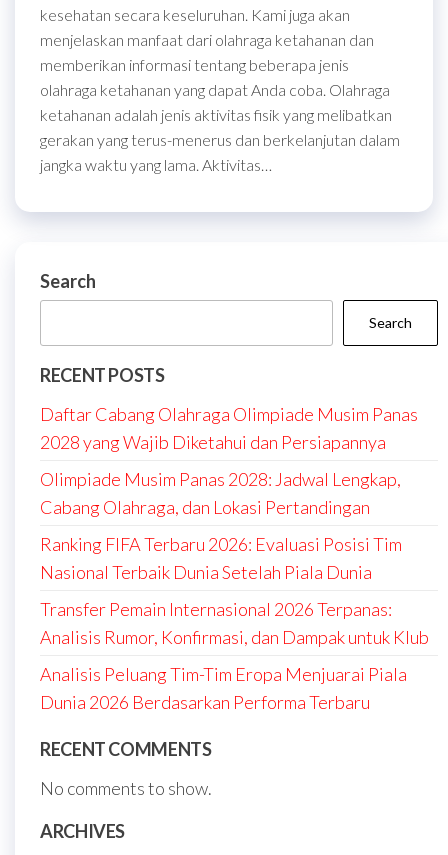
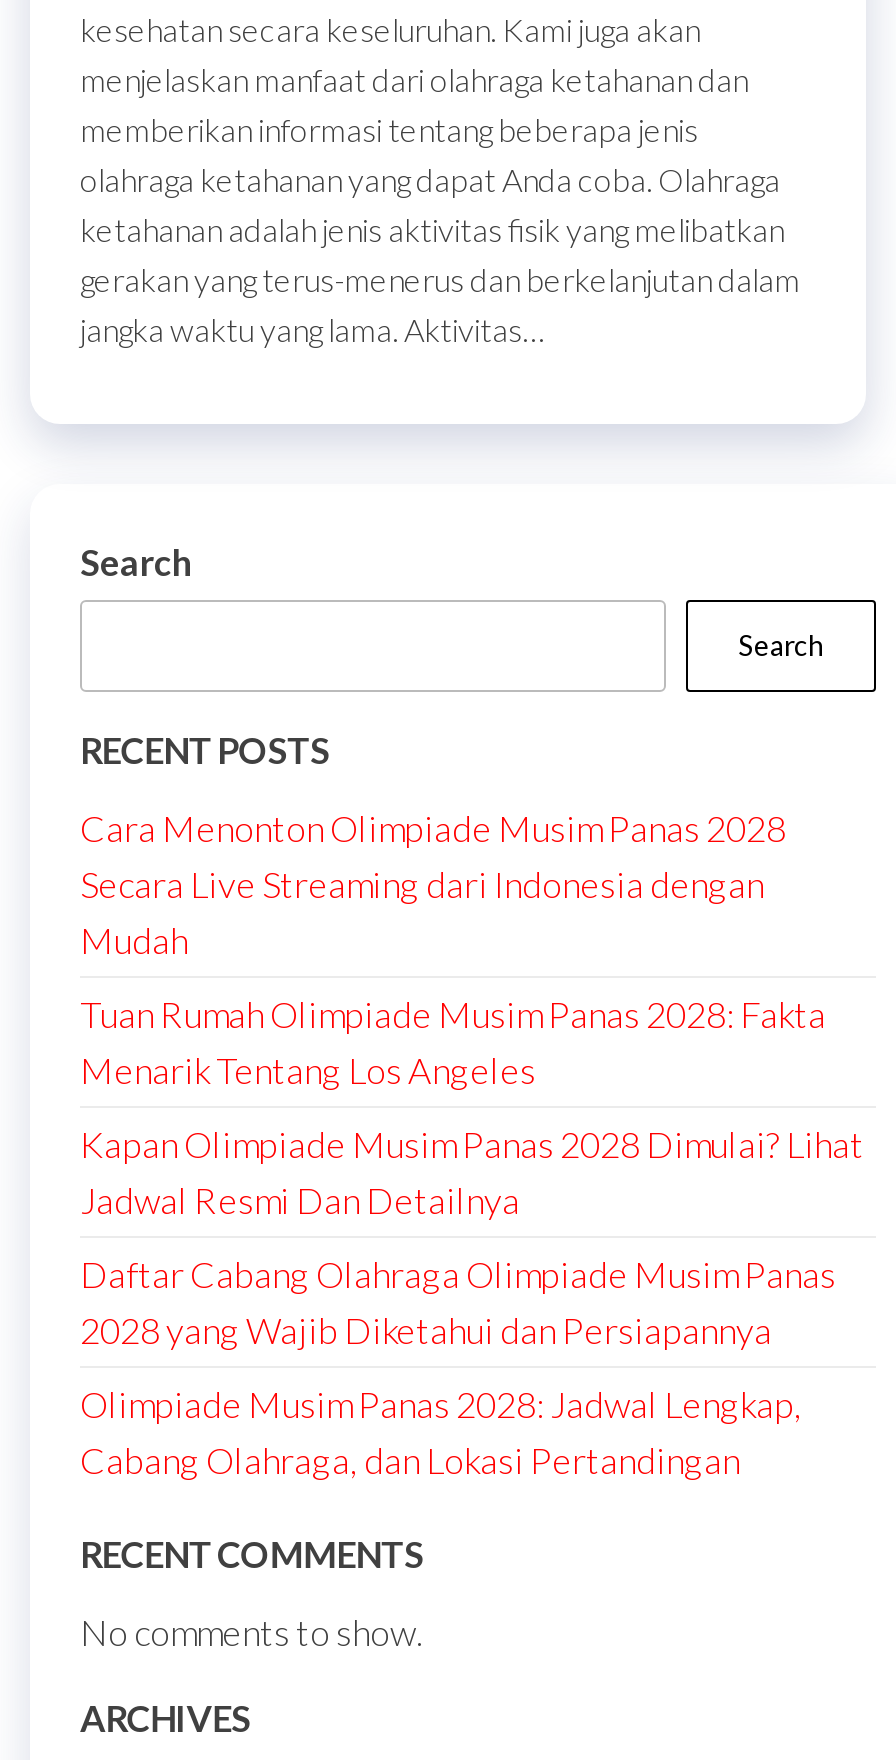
+ Cara Menonton Olimpiade Musim Panas 2028
+ Secara Live Streaming dari Indonesia dengan
+ Mudah
+ Tuan Rumah Olimpiade Musim Panas 2028: Fakta
+ Menarik Tentang Los Angeles
+ Kapan Olimpiade Musim Panas 2028 Dimulai? Lihat
+ Jadwal Resmi Dan Detailnya

moved down: Daftar Cabang Olahraga Olimpiade Musim Panas | 2028 yang Wajib Diketahui dan Persiapannya | Olimpiade Musim Panas 2028: Jadwal Lengkap, | Cabang Olahraga, dan Lokasi Pertandingan

- Ranking FIFA Terbaru 2026: Evaluasi Posisi Tim
- Nasional Terbaik Dunia Setelah Piala Dunia
- Transfer Pemain Internasional 2026 Terpanas:
- Analisis Rumor, Konfirmasi, dan Dampak untuk Klub
- Analisis Peluang Tim-Tim Eropa Menjuarai Piala
- Dunia 2026 Berdasarkan Performa Terbaru
